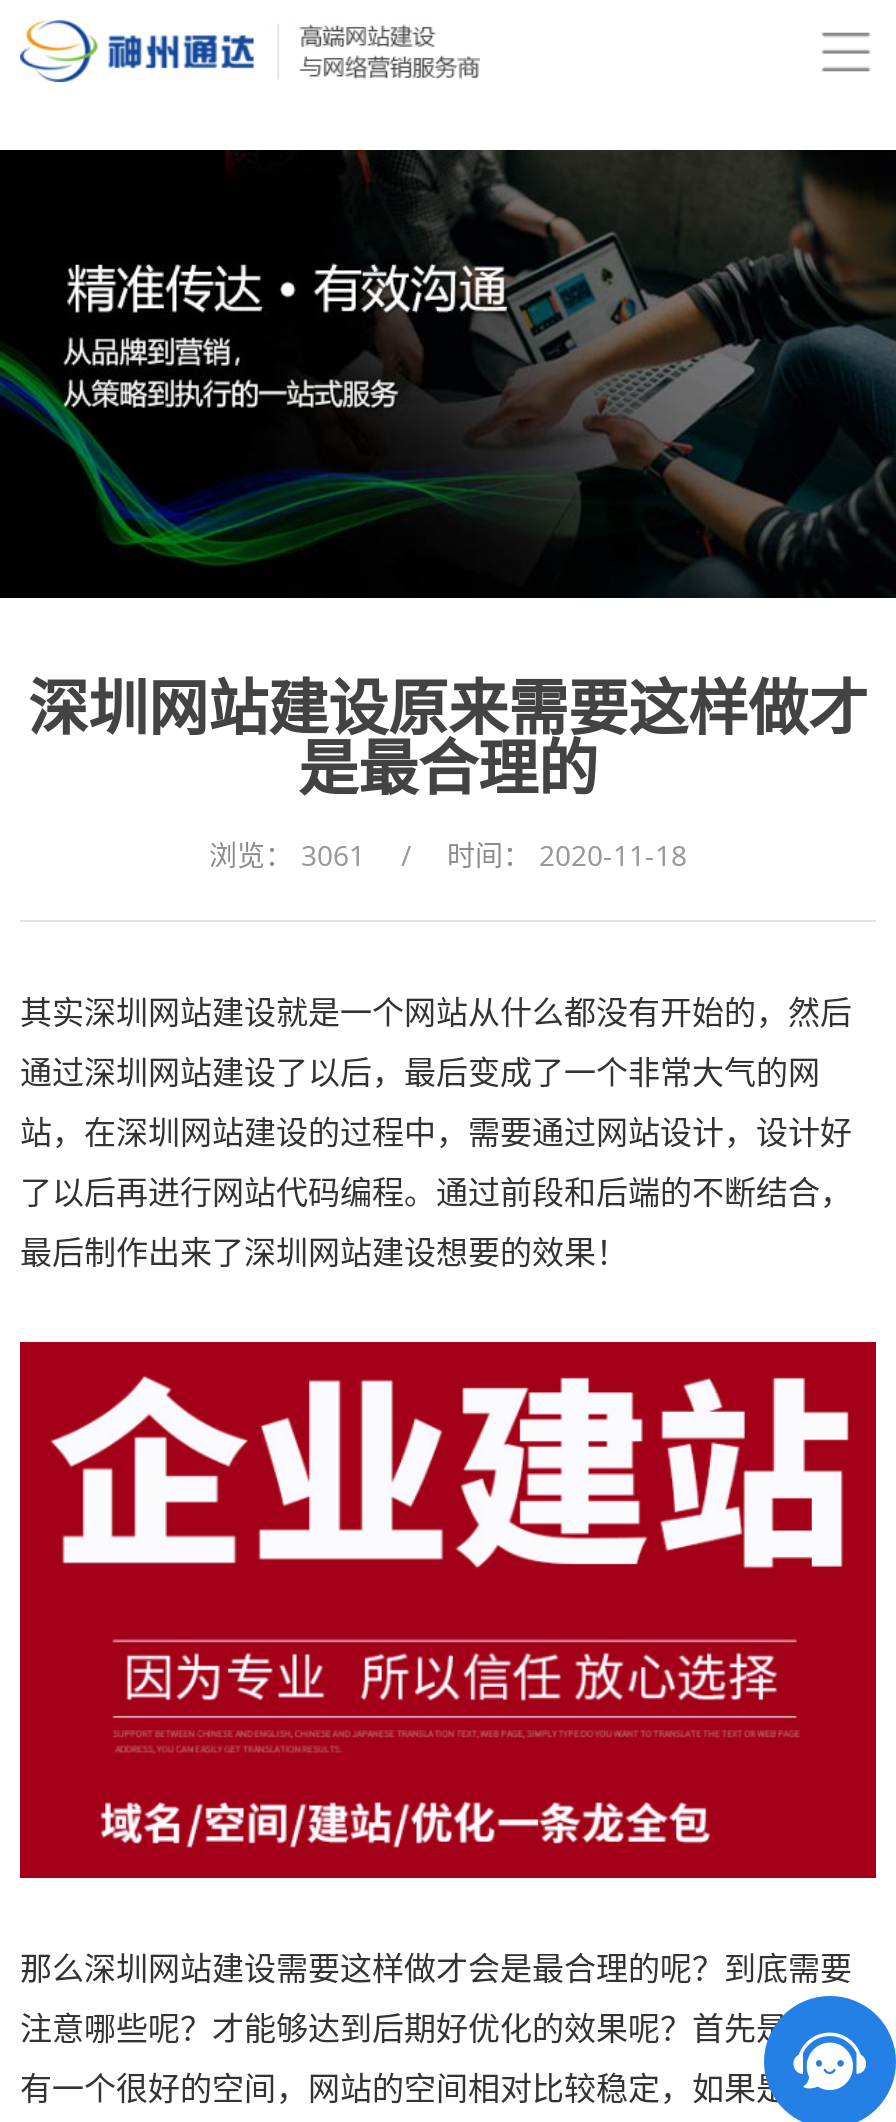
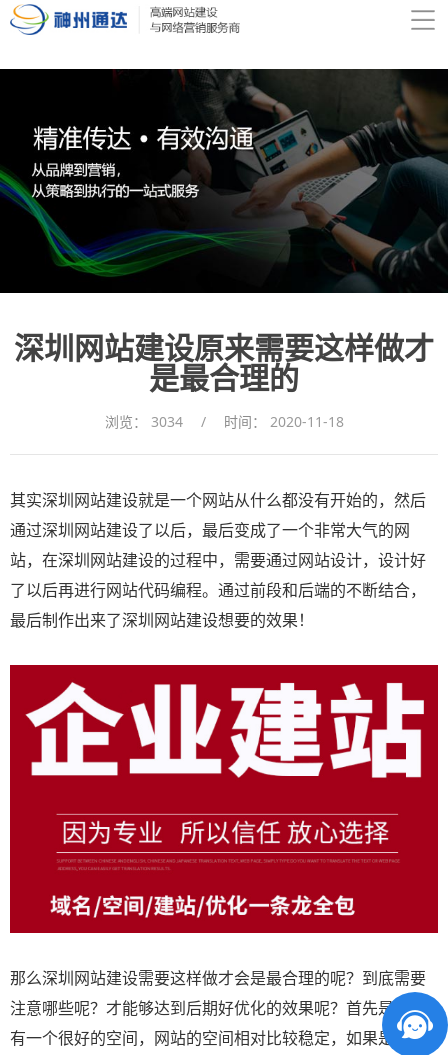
- 浏览： 3061
+ 浏览： 3034
